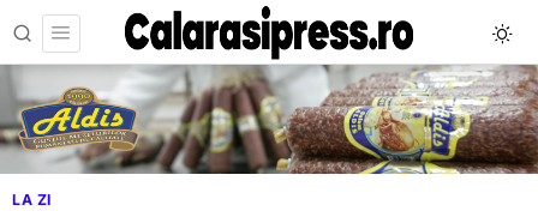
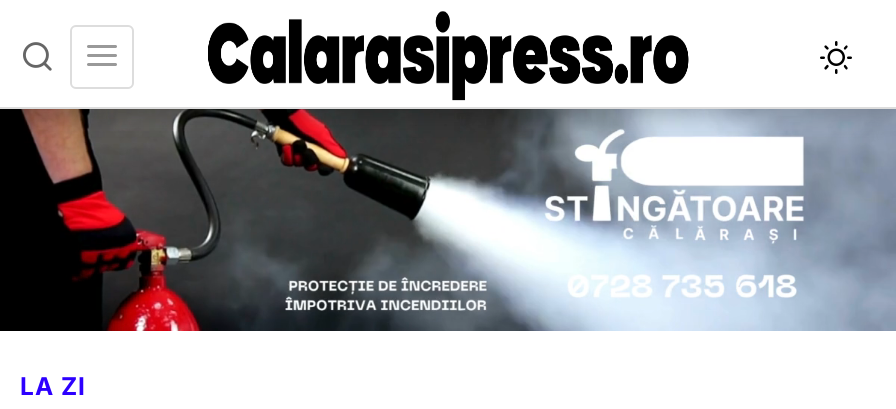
- [image]
+ [image]
